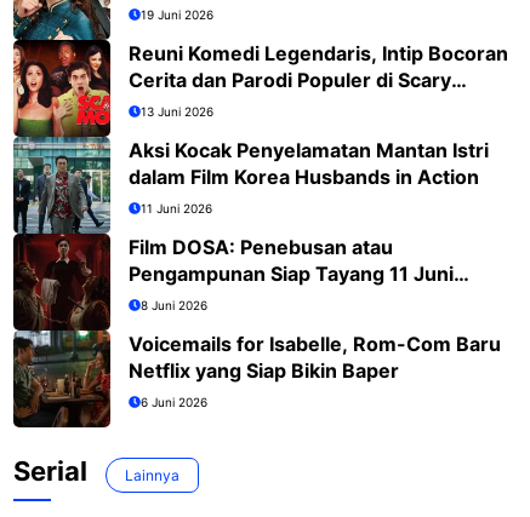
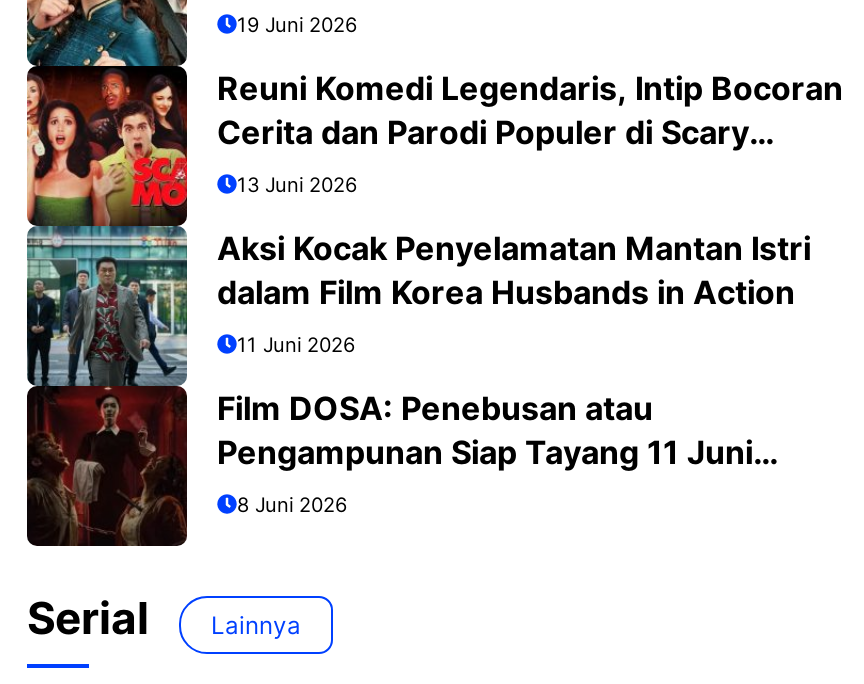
- [image]
- Voicemails for Isabelle, Rom-Com Baru
- Netflix yang Siap Bikin Baper
- 6 Juni 2026
